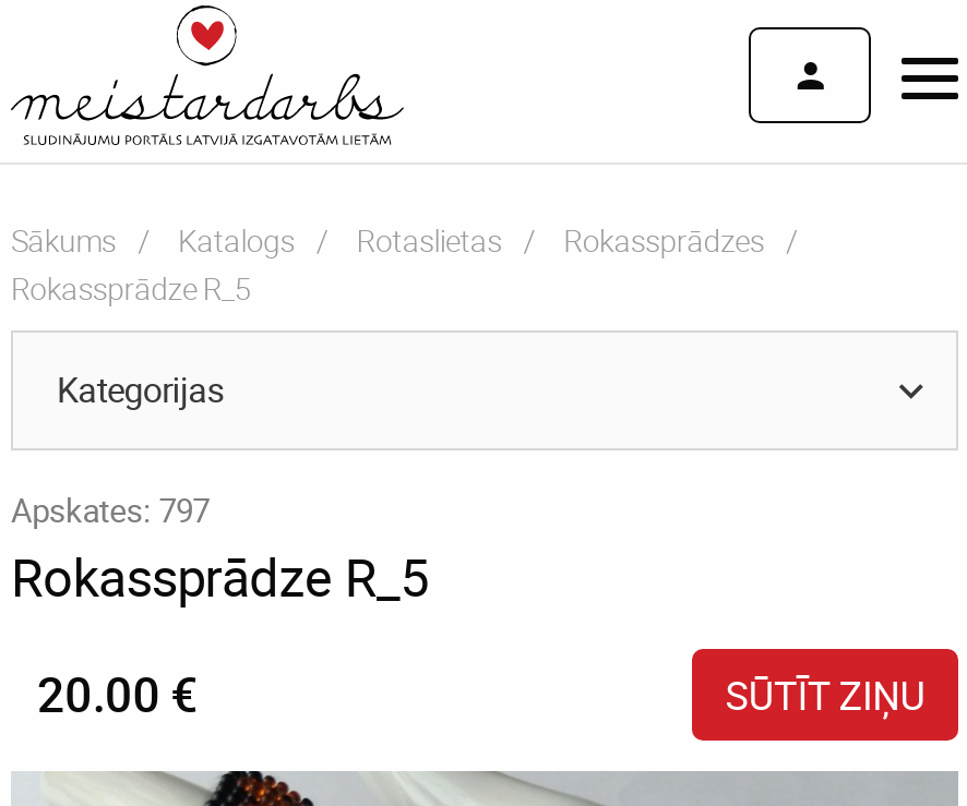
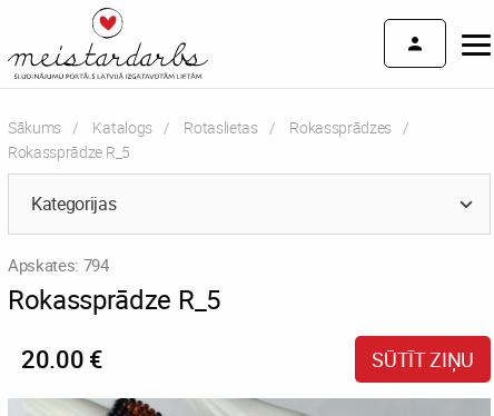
- Apskates: 797
+ Apskates: 794
